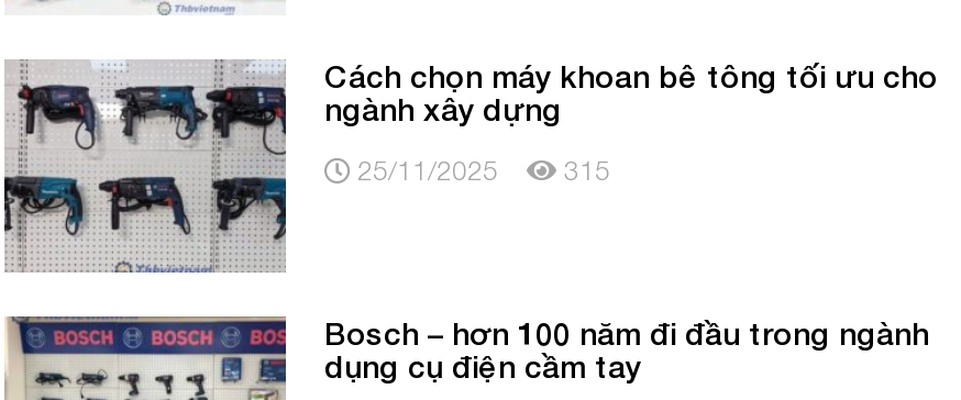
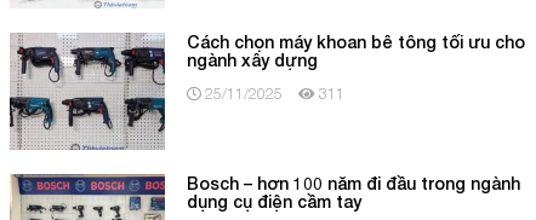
- 25/11/2025 315
+ 25/11/2025 311
